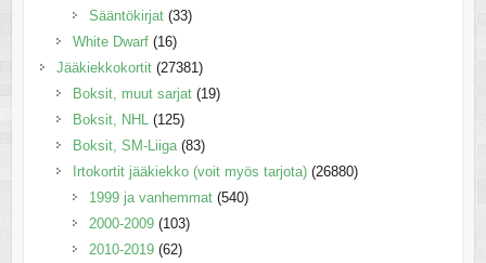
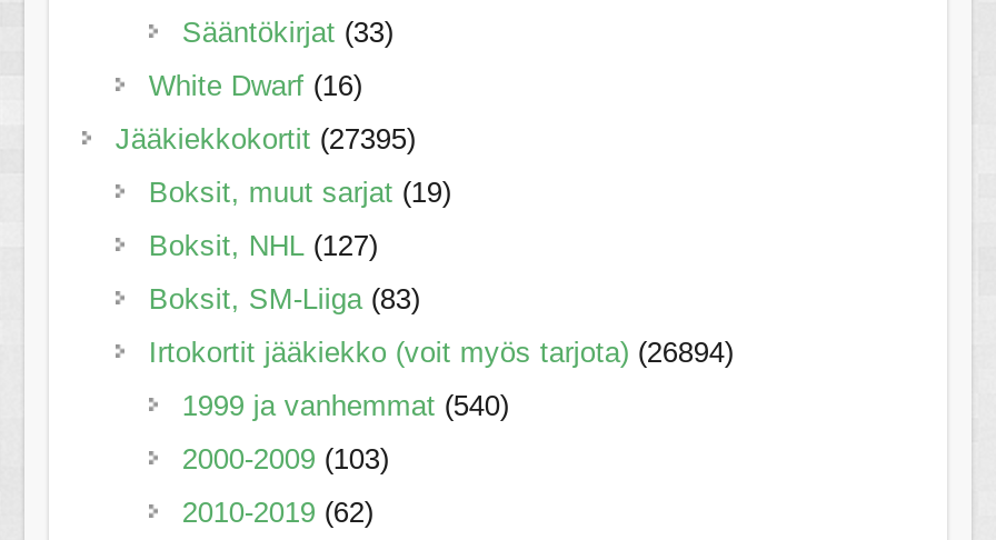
- Jääkiekkokortit (27381)
+ Jääkiekkokortit (27395)

- Boksit, NHL (125)
+ Boksit, NHL (127)

- Irtokortit jääkiekko (voit myös tarjota) (26880)
+ Irtokortit jääkiekko (voit myös tarjota) (26894)
